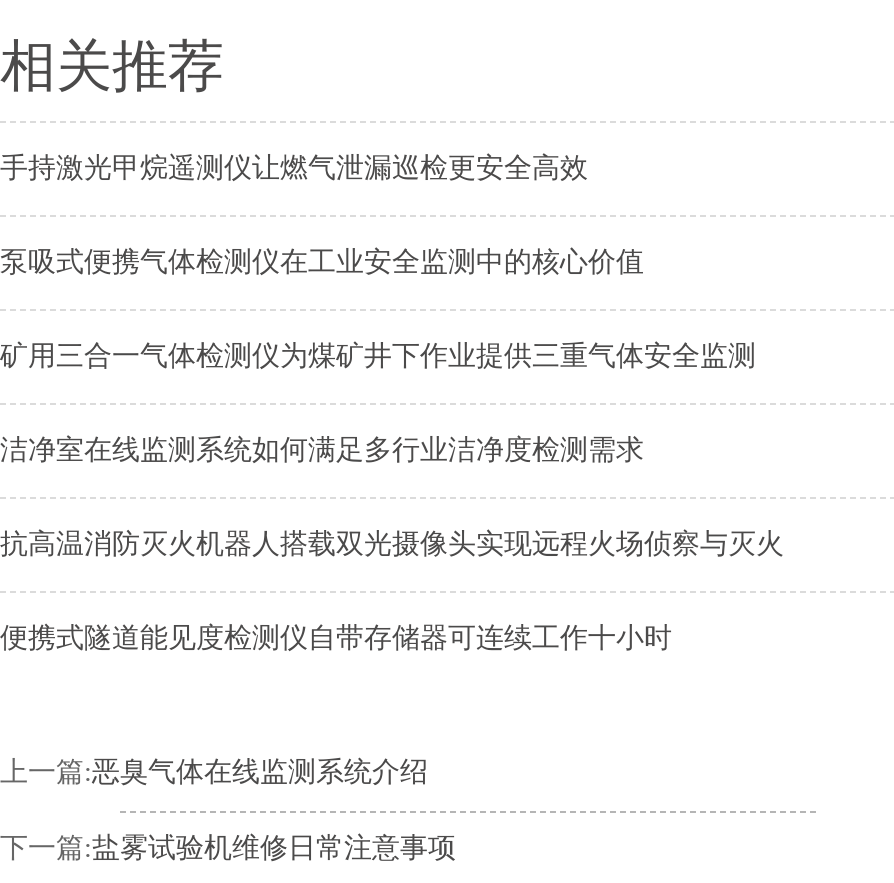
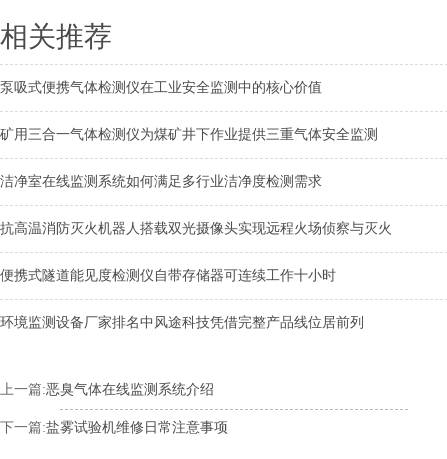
- 手持激光甲烷遥测仪让燃气泄漏巡检更安全高效

moved up: 泵吸式便携气体检测仪在工业安全监测中的核心价值 | 矿用三合一气体检测仪为煤矿井下作业提供三重气体安全监测 | 洁净室在线监测系统如何满足多行业洁净度检测需求 | 抗高温消防灭火机器人搭载双光摄像头实现远程火场侦察与灭火 | 便携式隧道能见度检测仪自带存储器可连续工作十小时

+ 环境监测设备厂家排名中风途科技凭借完整产品线位居前列
